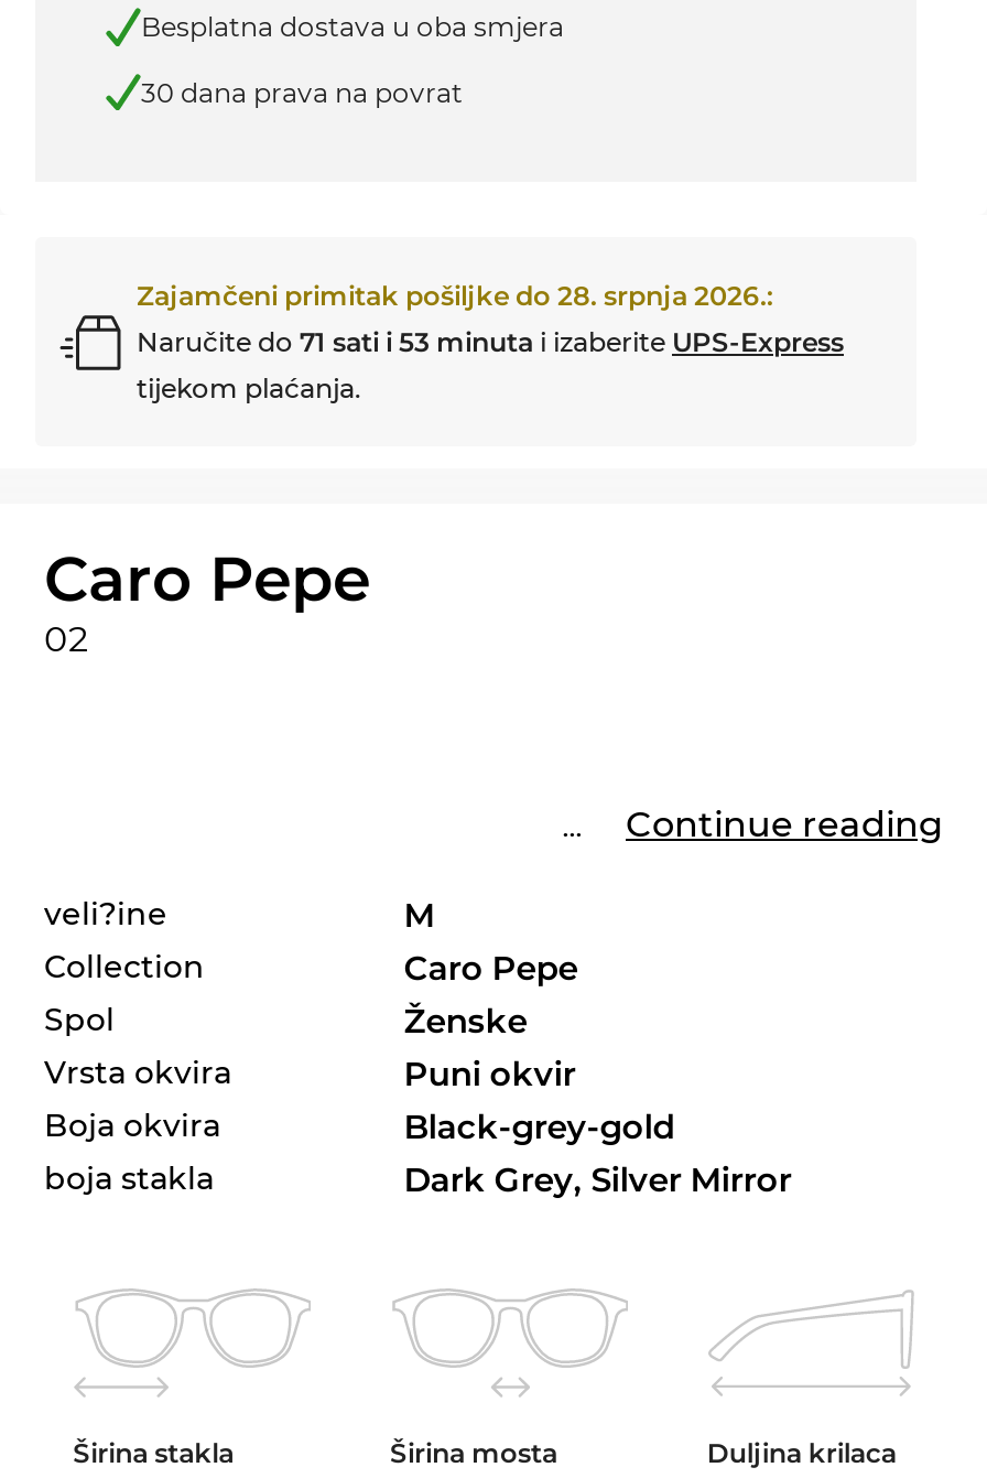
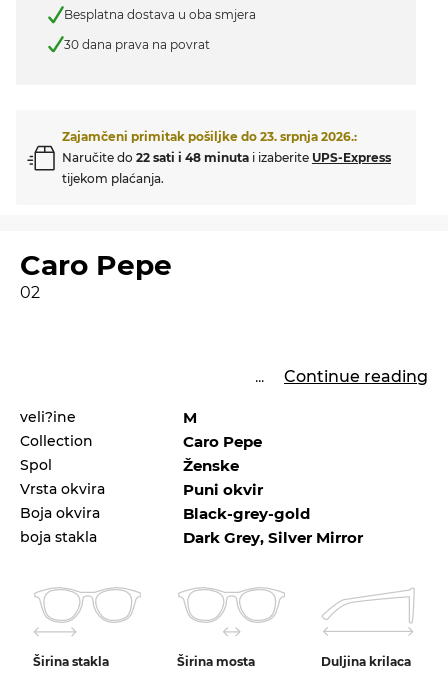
- Zajamčeni primitak pošiljke do 28. srpnja 2026.:
+ Zajamčeni primitak pošiljke do 23. srpnja 2026.:

- Naručite do 71 sati i 53 minuta i izaberite UPS-Express
+ Naručite do 22 sati i 48 minuta i izaberite UPS-Express
